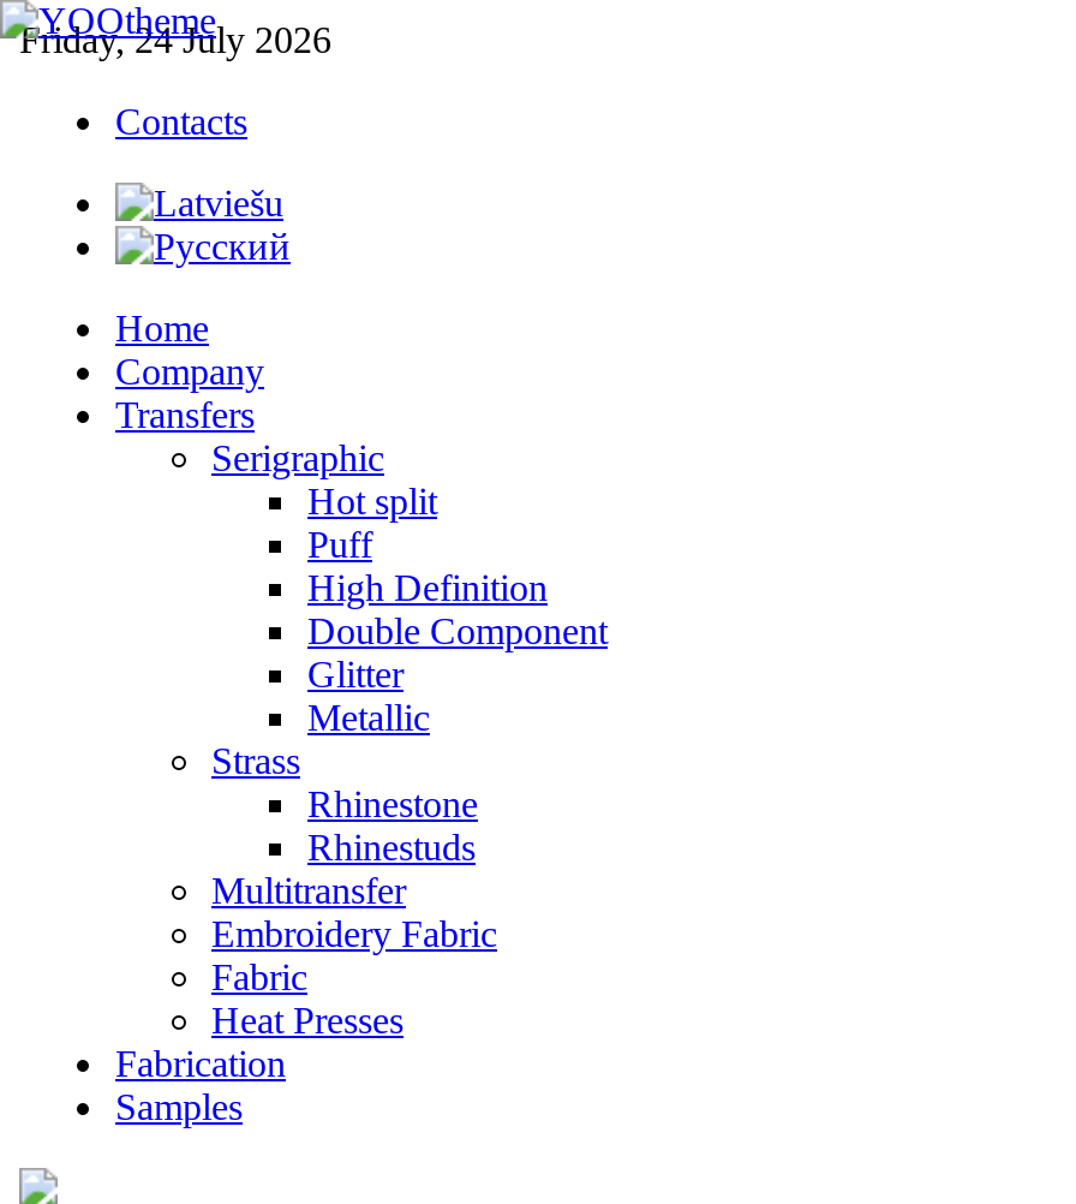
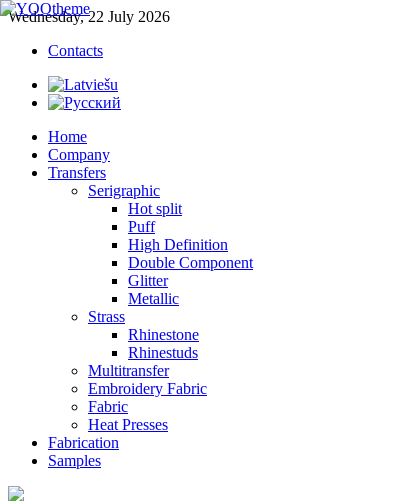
- Friday, 24 July 2026
+ Wednesday, 22 July 2026
